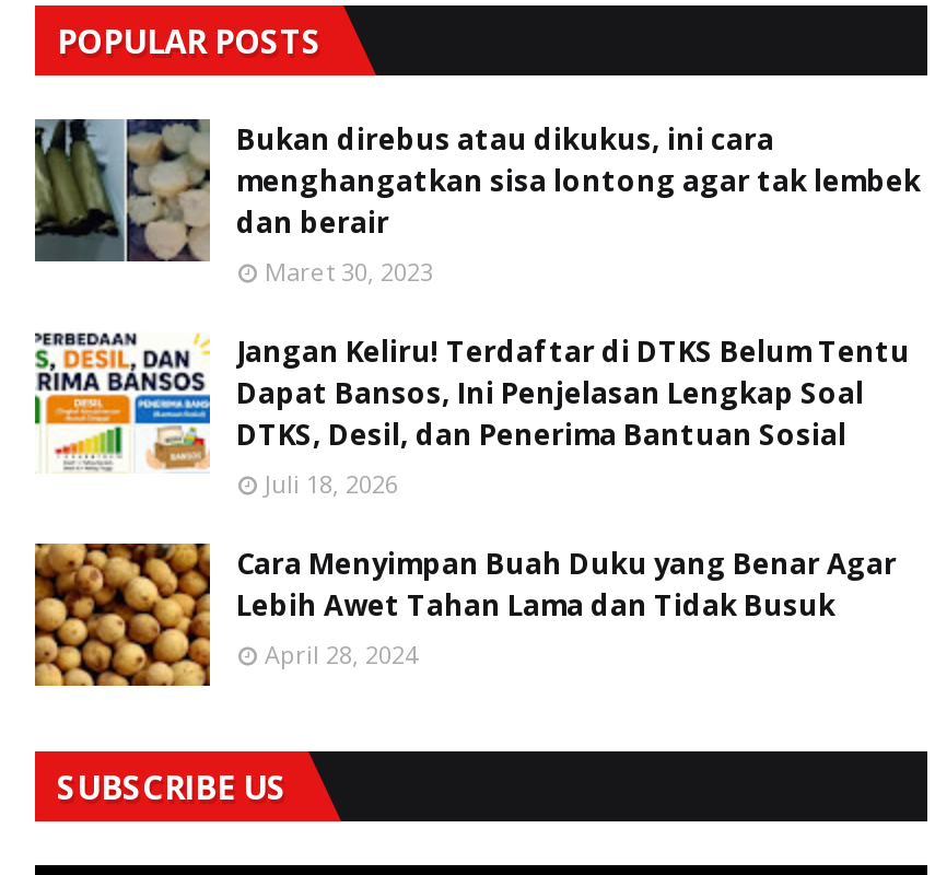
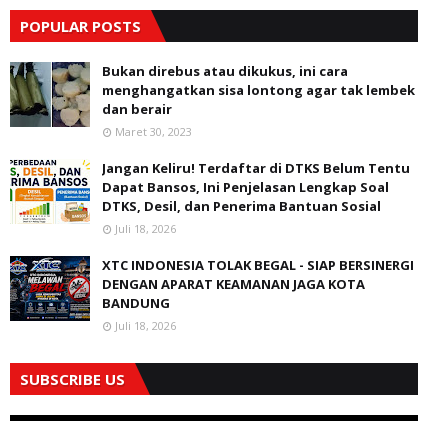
- [image]
- Cara Menyimpan Buah Duku yang Benar Agar
- Lebih Awet Tahan Lama dan Tidak Busuk
- April 28, 2024
+ [image]
+ XTC INDONESIA TOLAK BEGAL - SIAP BERSINERGI
+ DENGAN APARAT KEAMANAN JAGA KOTA
+ BANDUNG
+ Juli 18, 2026
